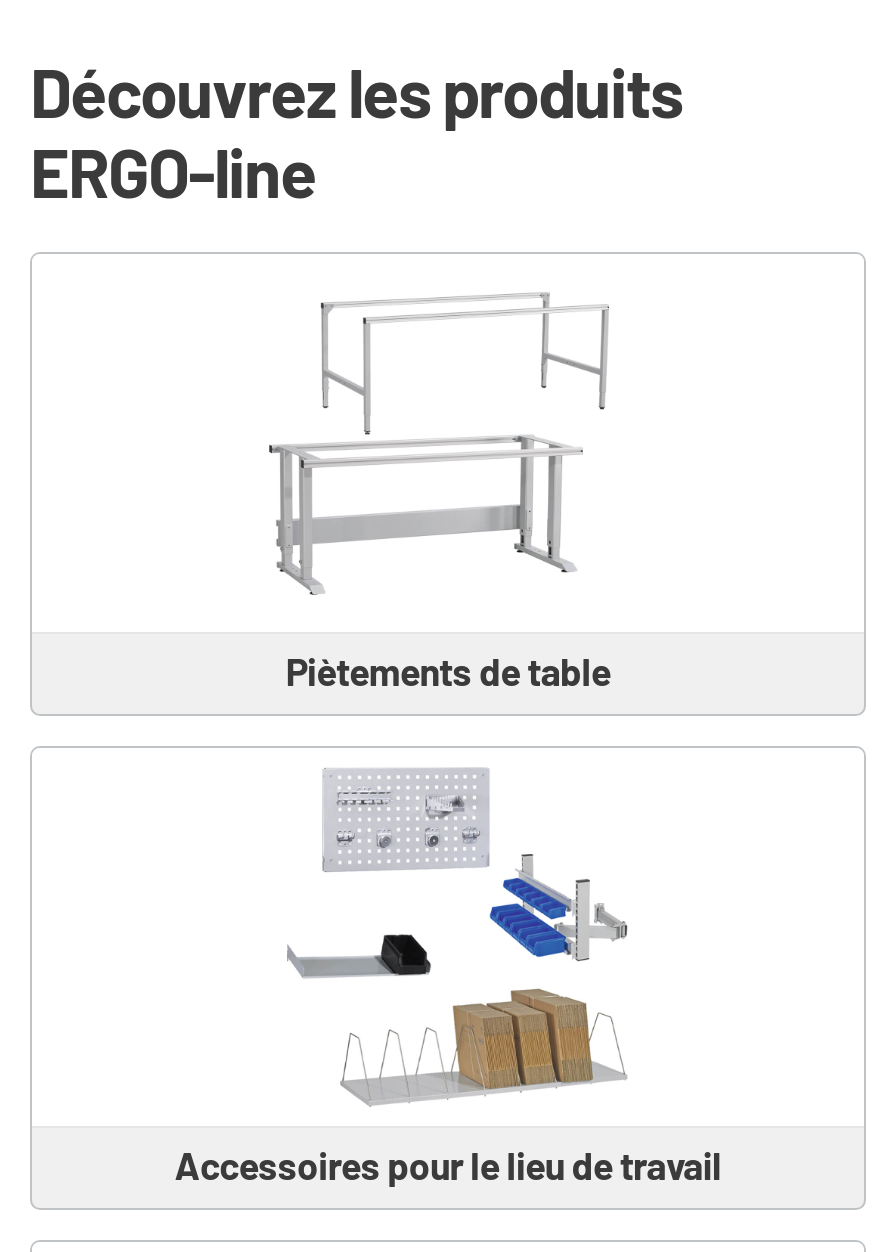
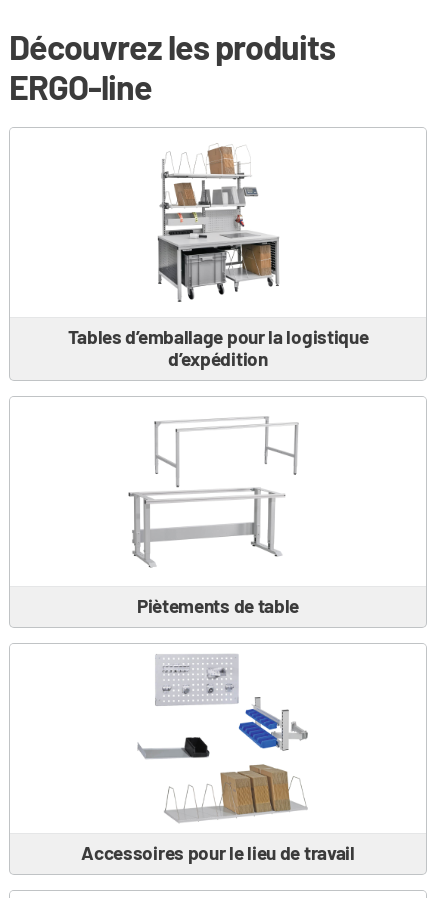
+ [image]
+ Tables d’emballage pour la logistique
+ d’expédition
